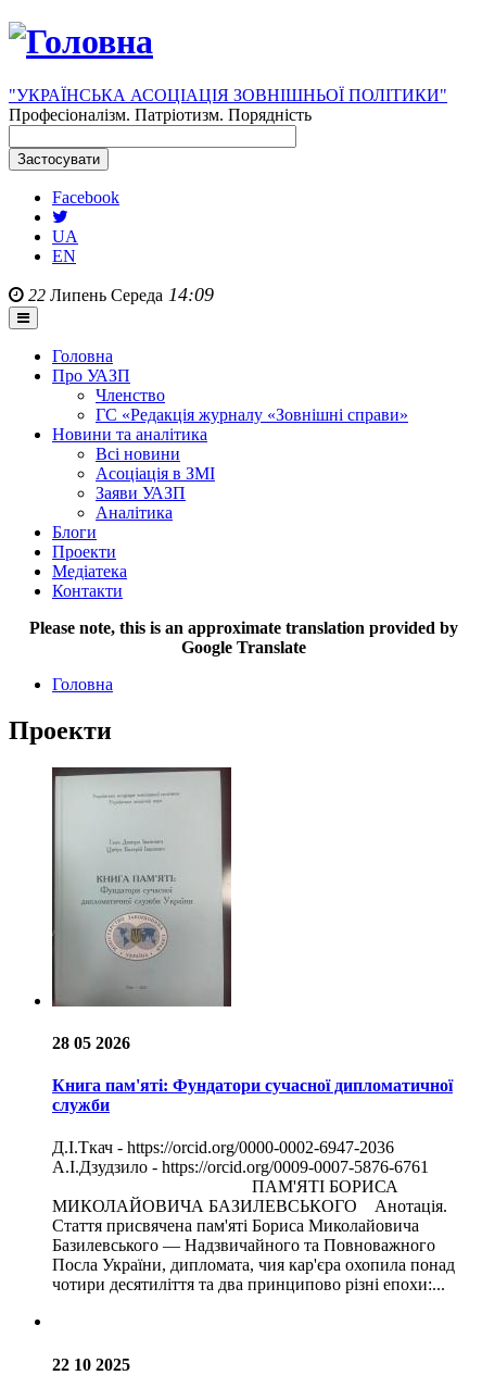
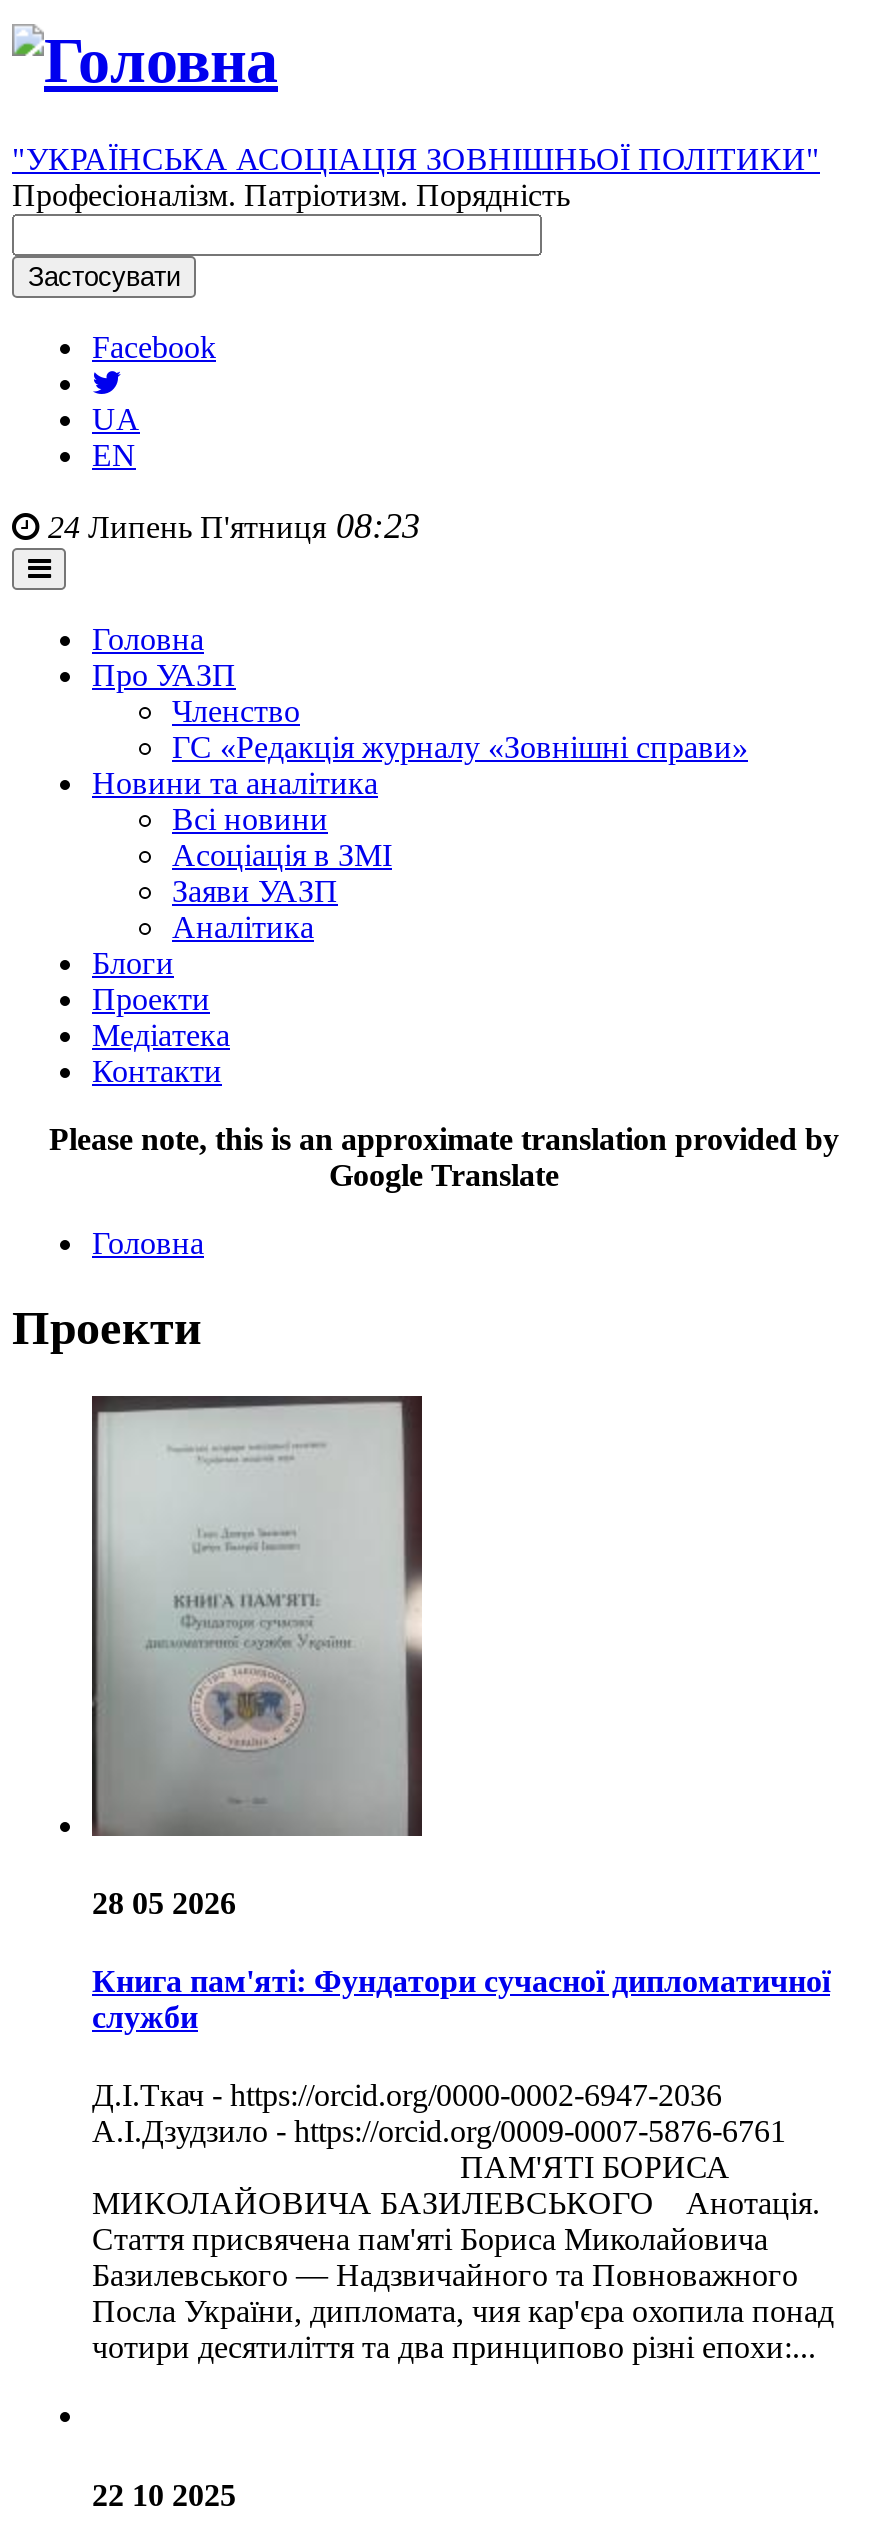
- 22 Липень Середа 14:09
+ 24 Липень П'ятниця 08:23
